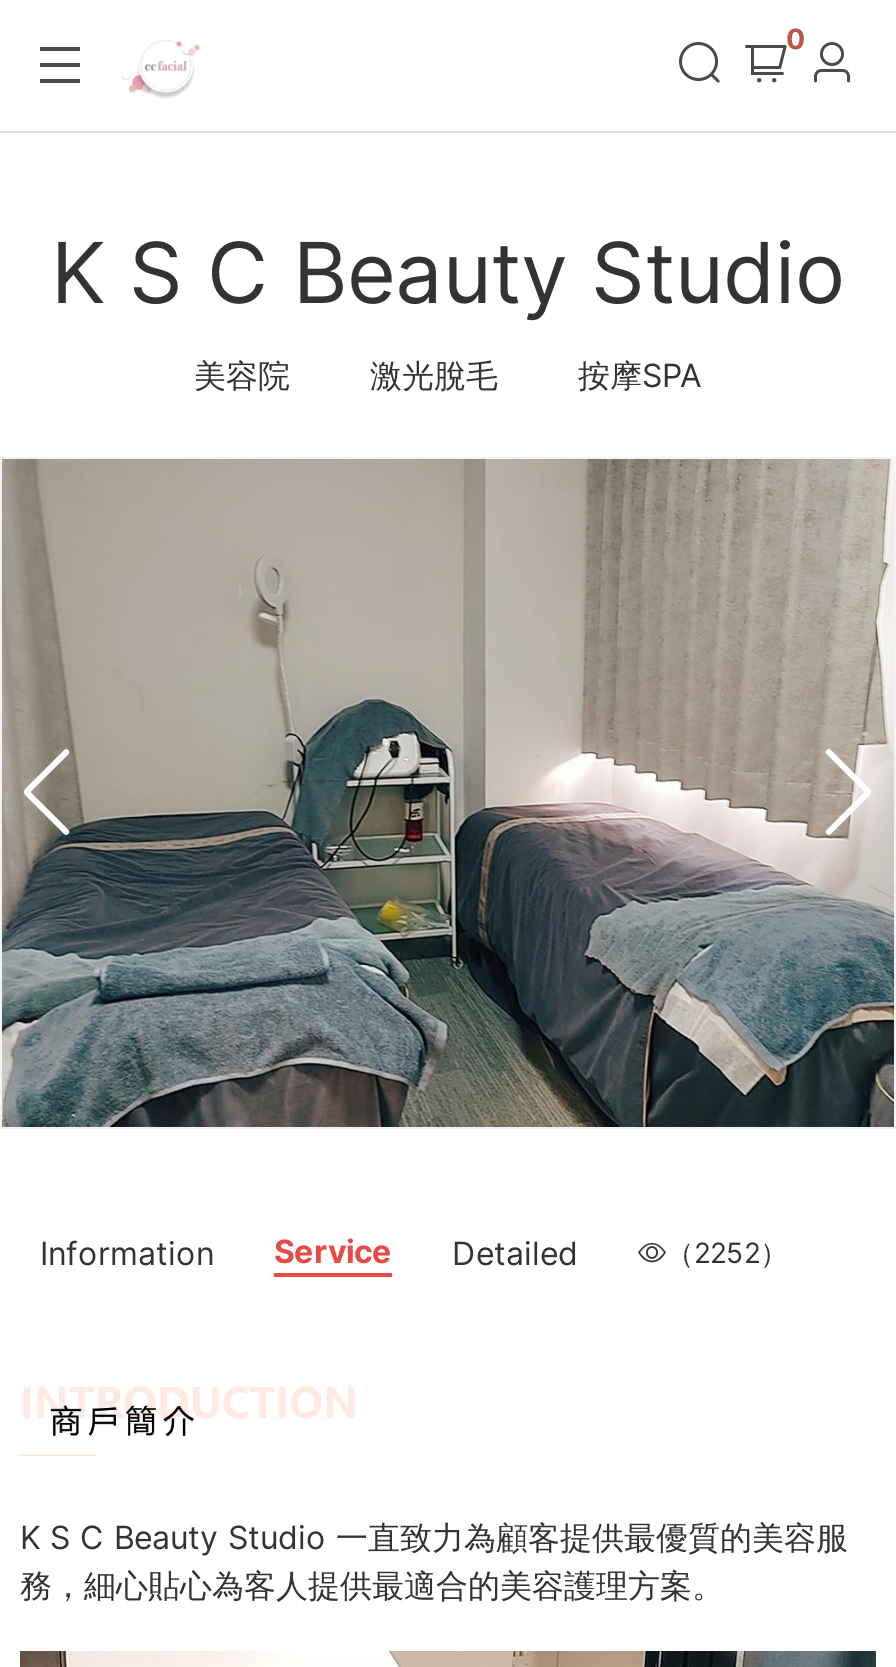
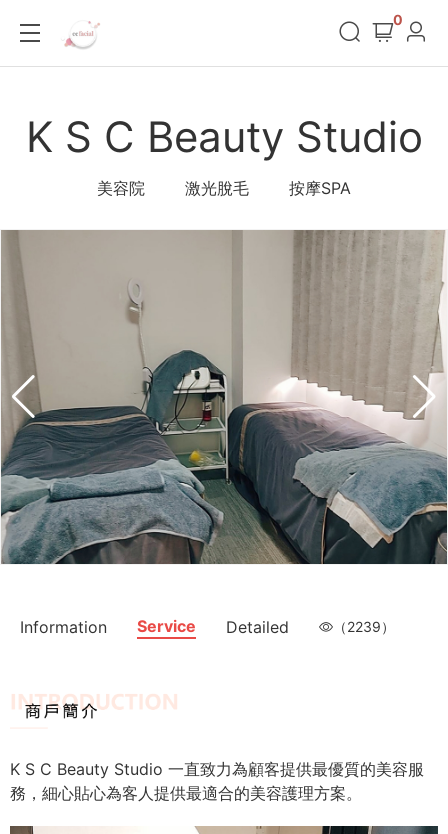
- （2252）
+ （2239）
